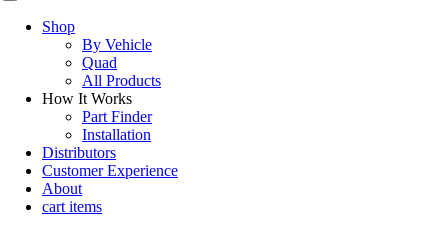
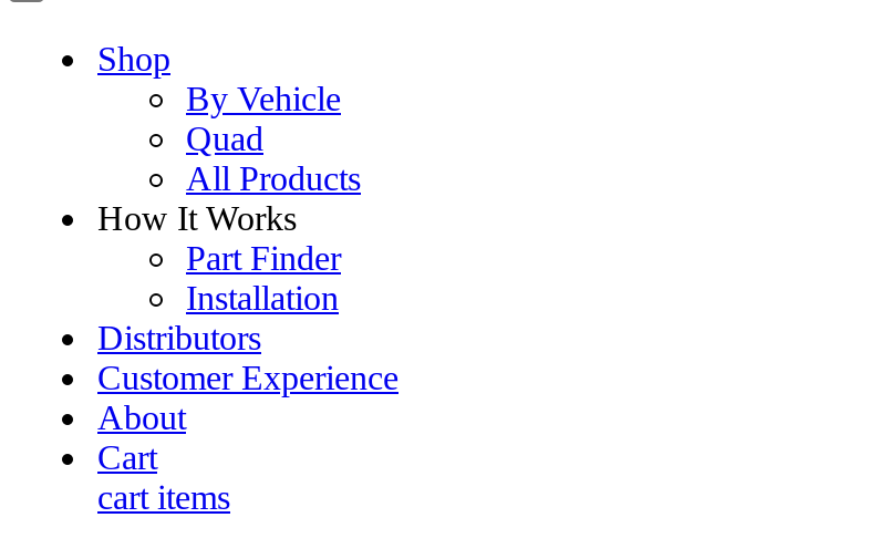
+ Cart
